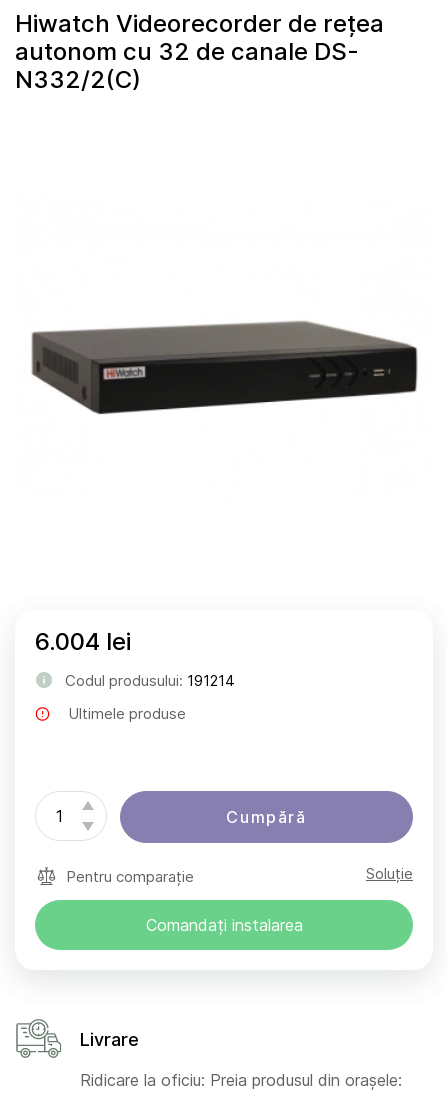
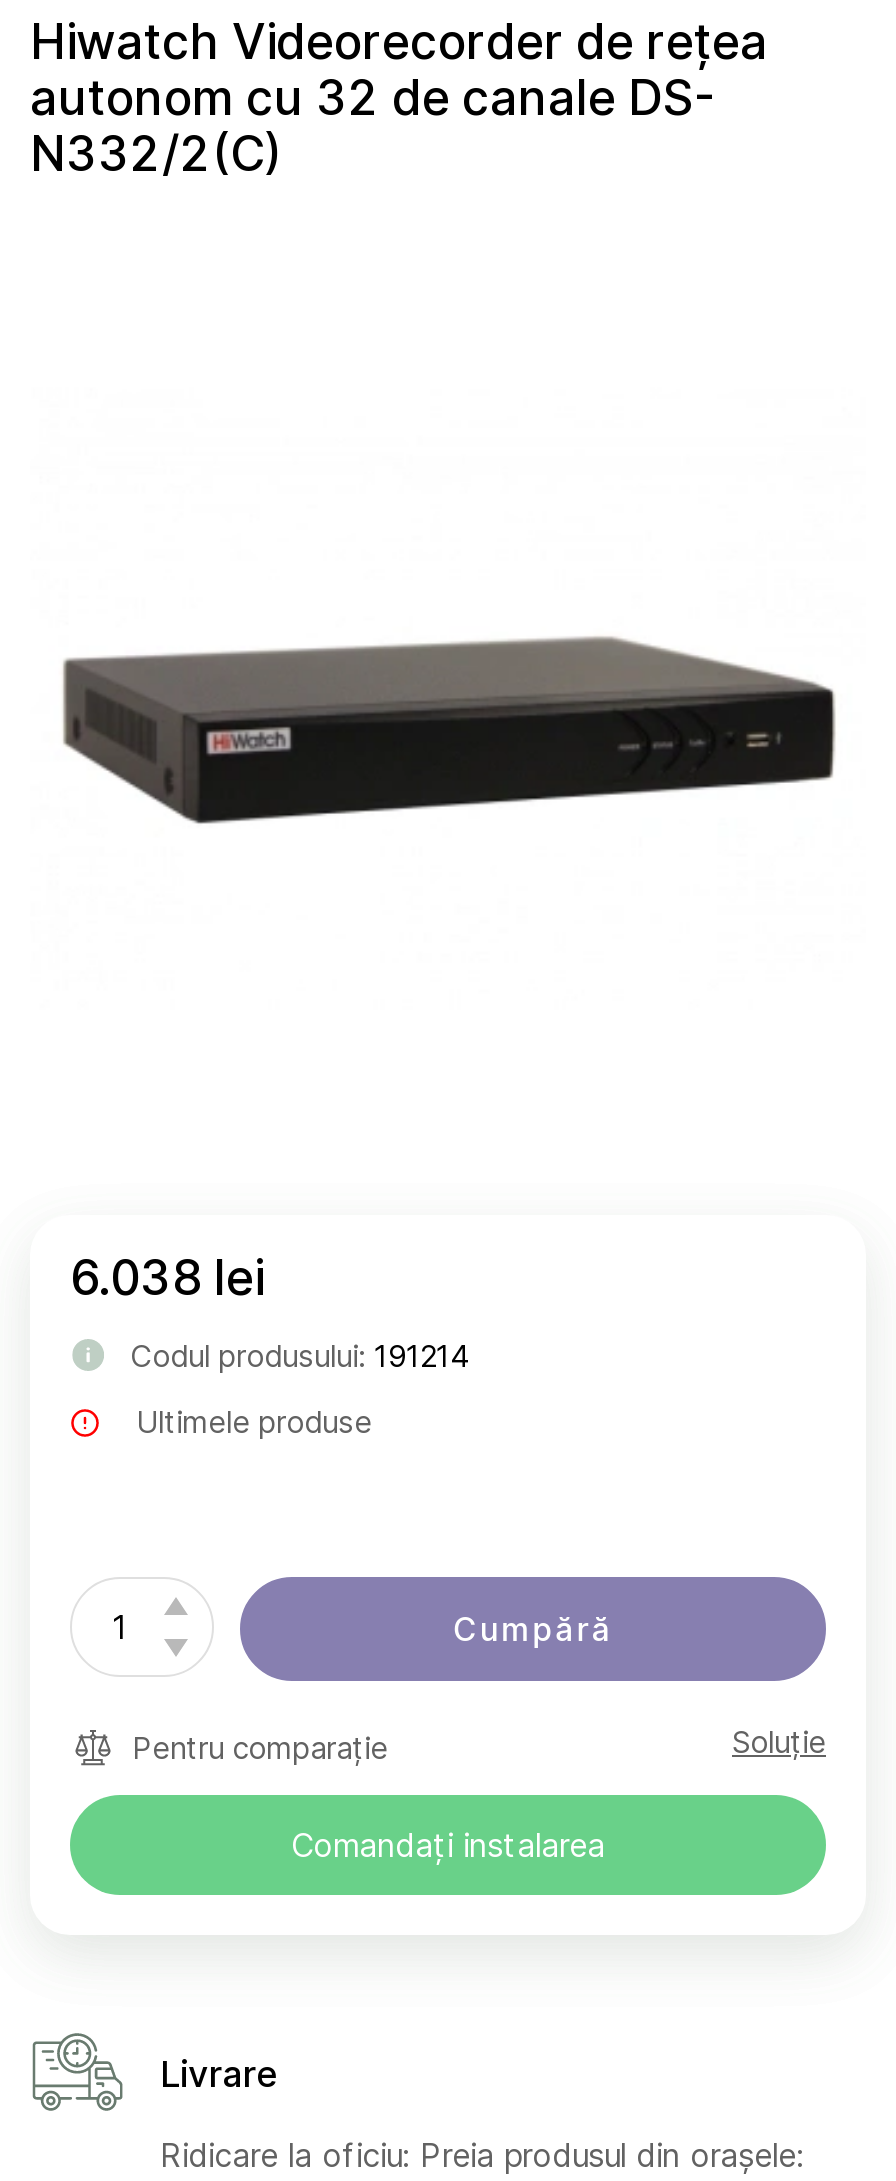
- 6.004 lei
+ 6.038 lei
